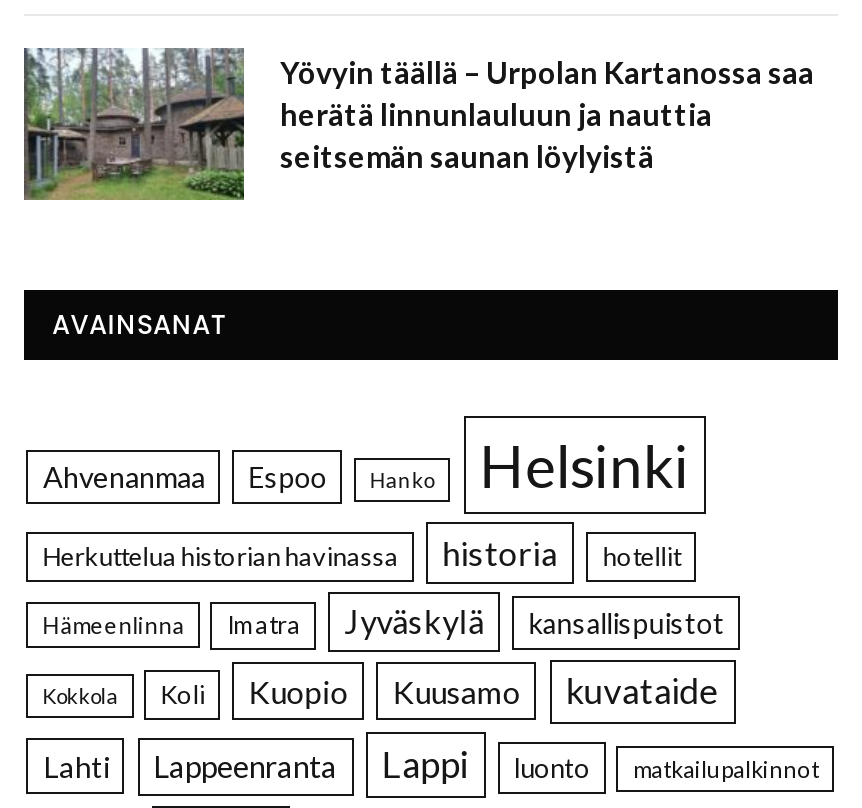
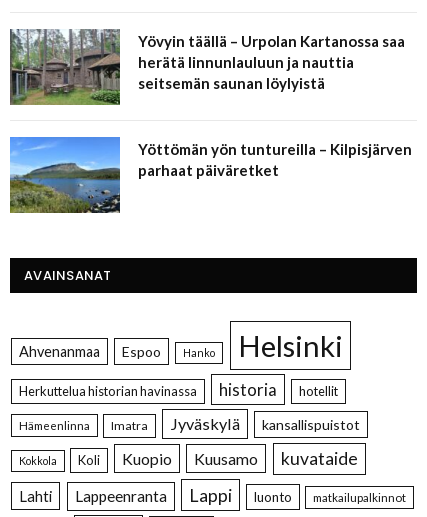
+ [image]
+ Yöttömän yön tuntureilla – Kilpisjärven
+ parhaat päiväretket
